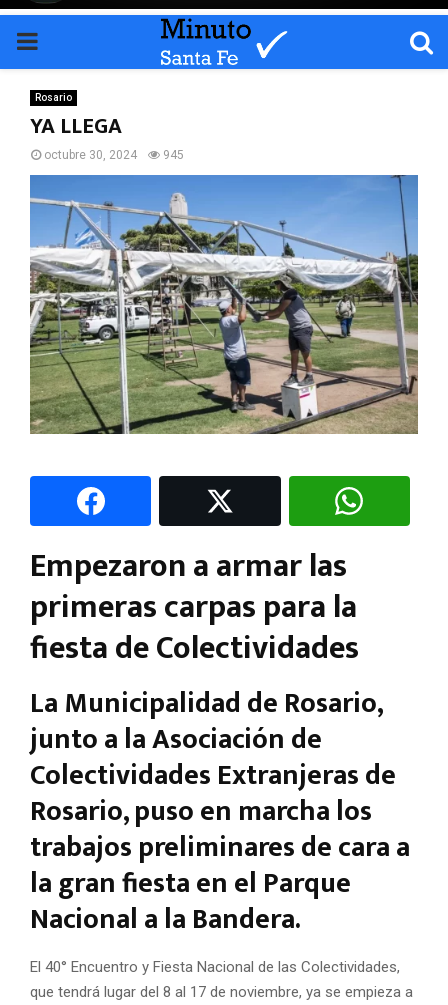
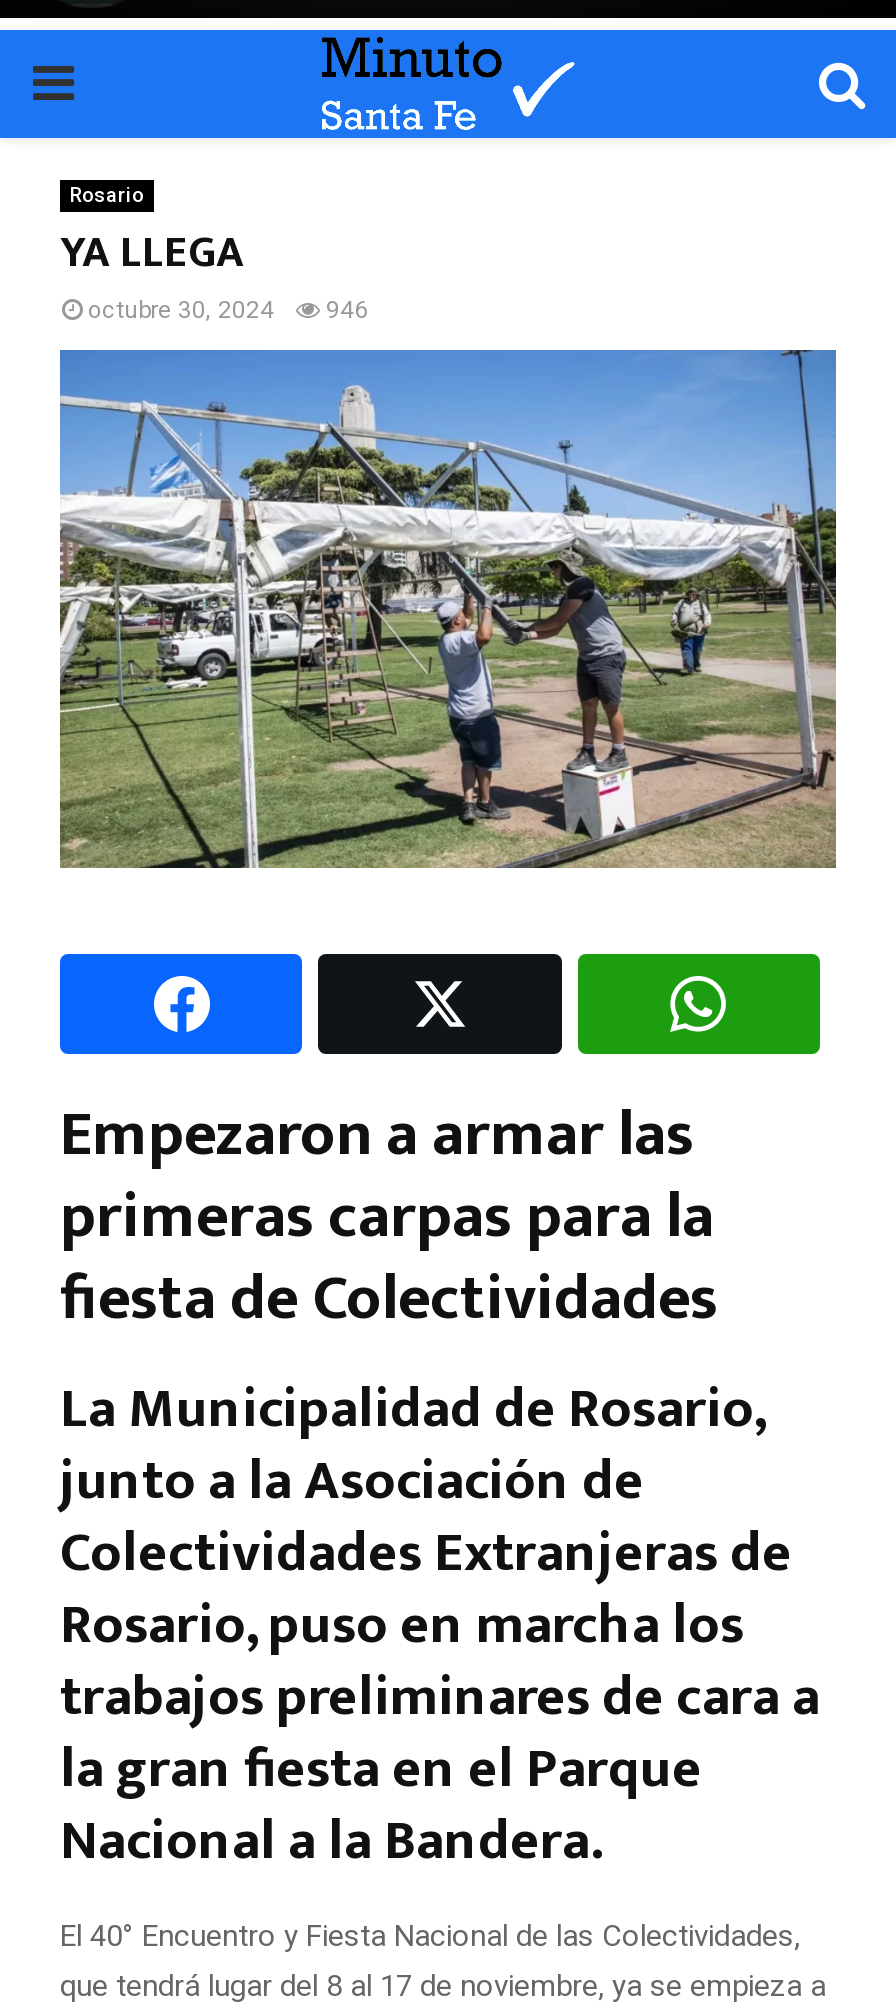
- octubre 30, 2024 945
+ octubre 30, 2024 946
